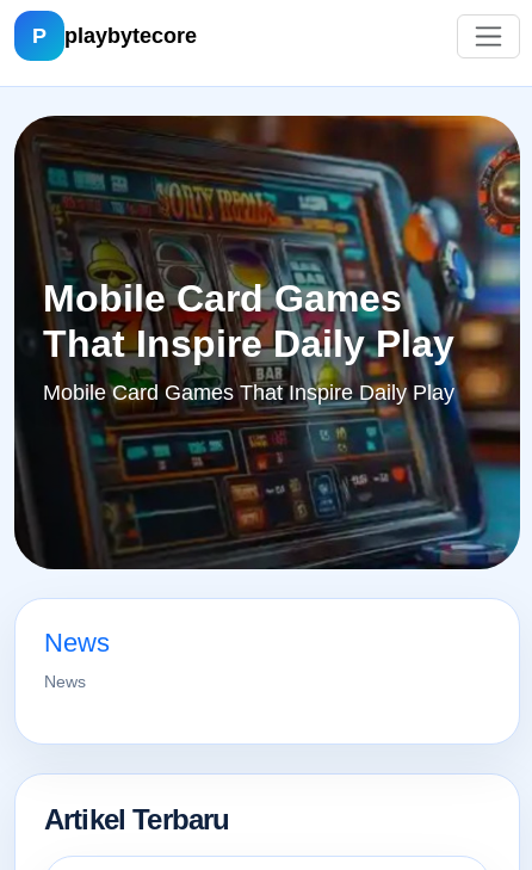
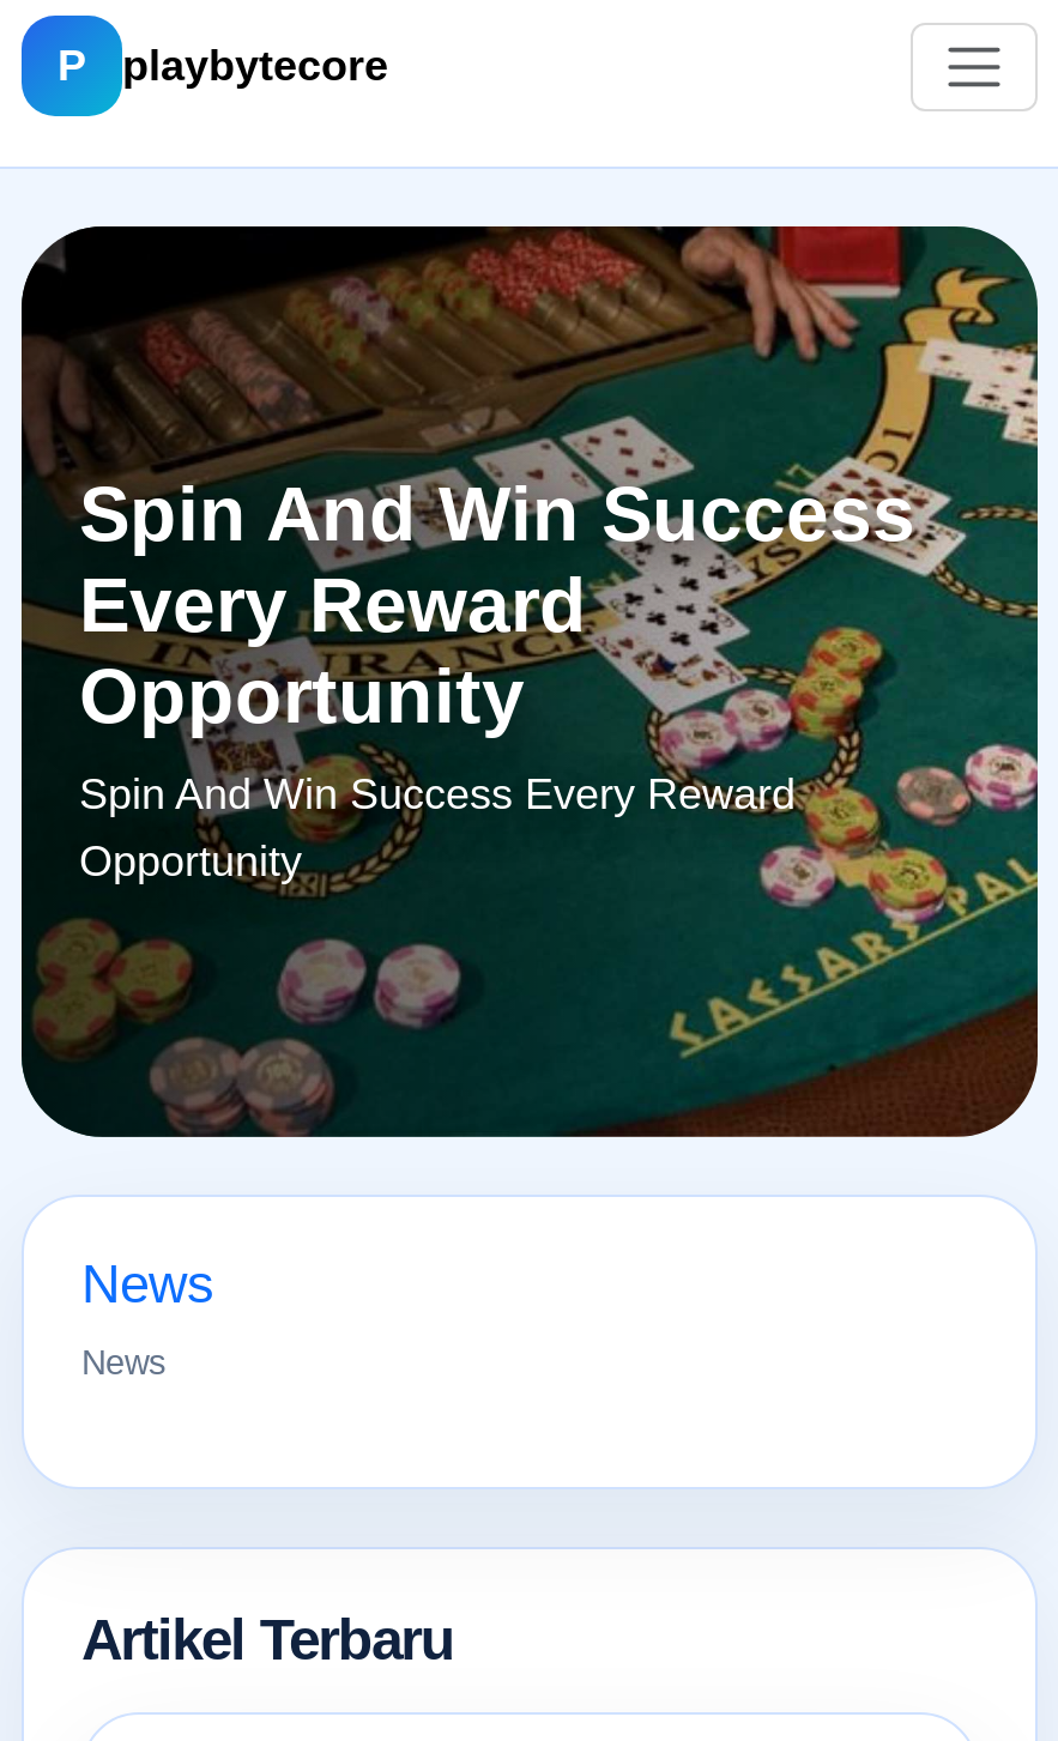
- [image]
- Mobile Card Games
- That Inspire Daily Play
- Mobile Card Games That Inspire Daily Play
+ [image]
+ Spin And Win Success
+ Every Reward
+ Opportunity
+ Spin And Win Success Every Reward
+ Opportunity
